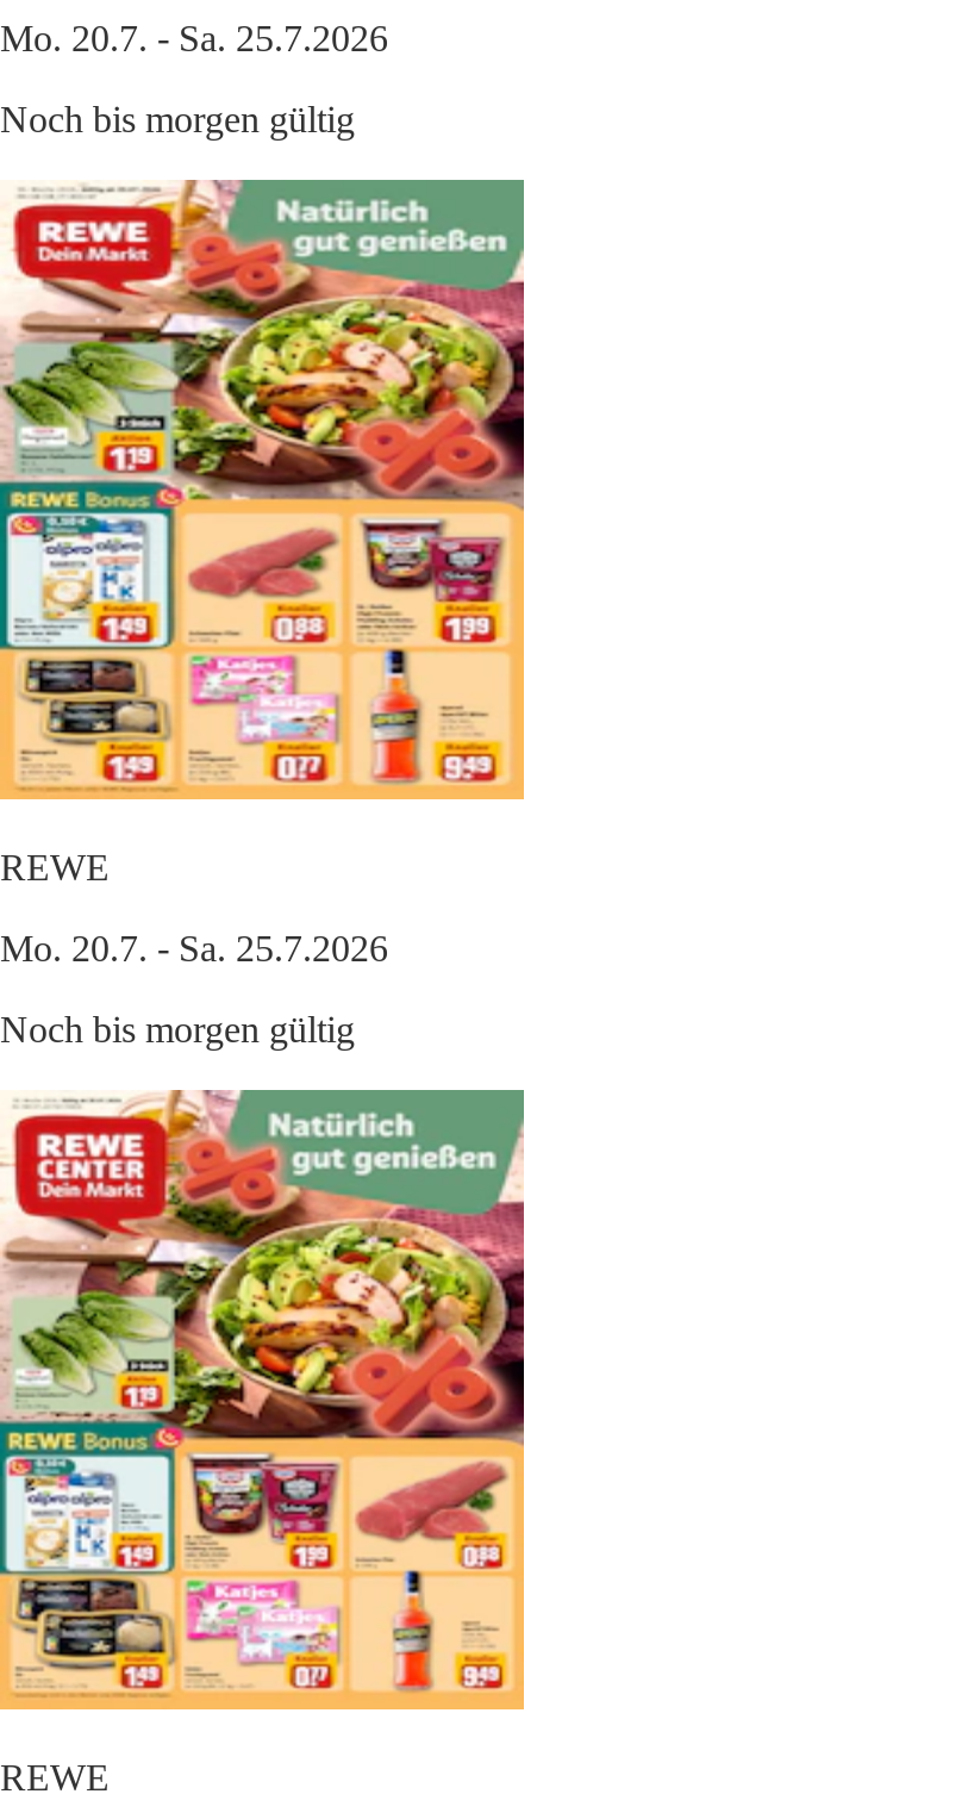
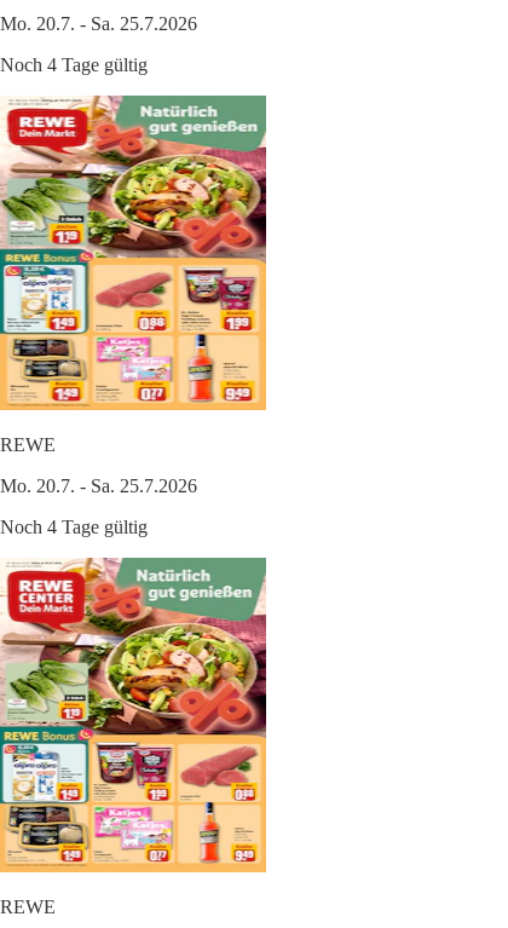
- Noch bis morgen gültig
+ Noch 4 Tage gültig

- Noch bis morgen gültig
+ Noch 4 Tage gültig
